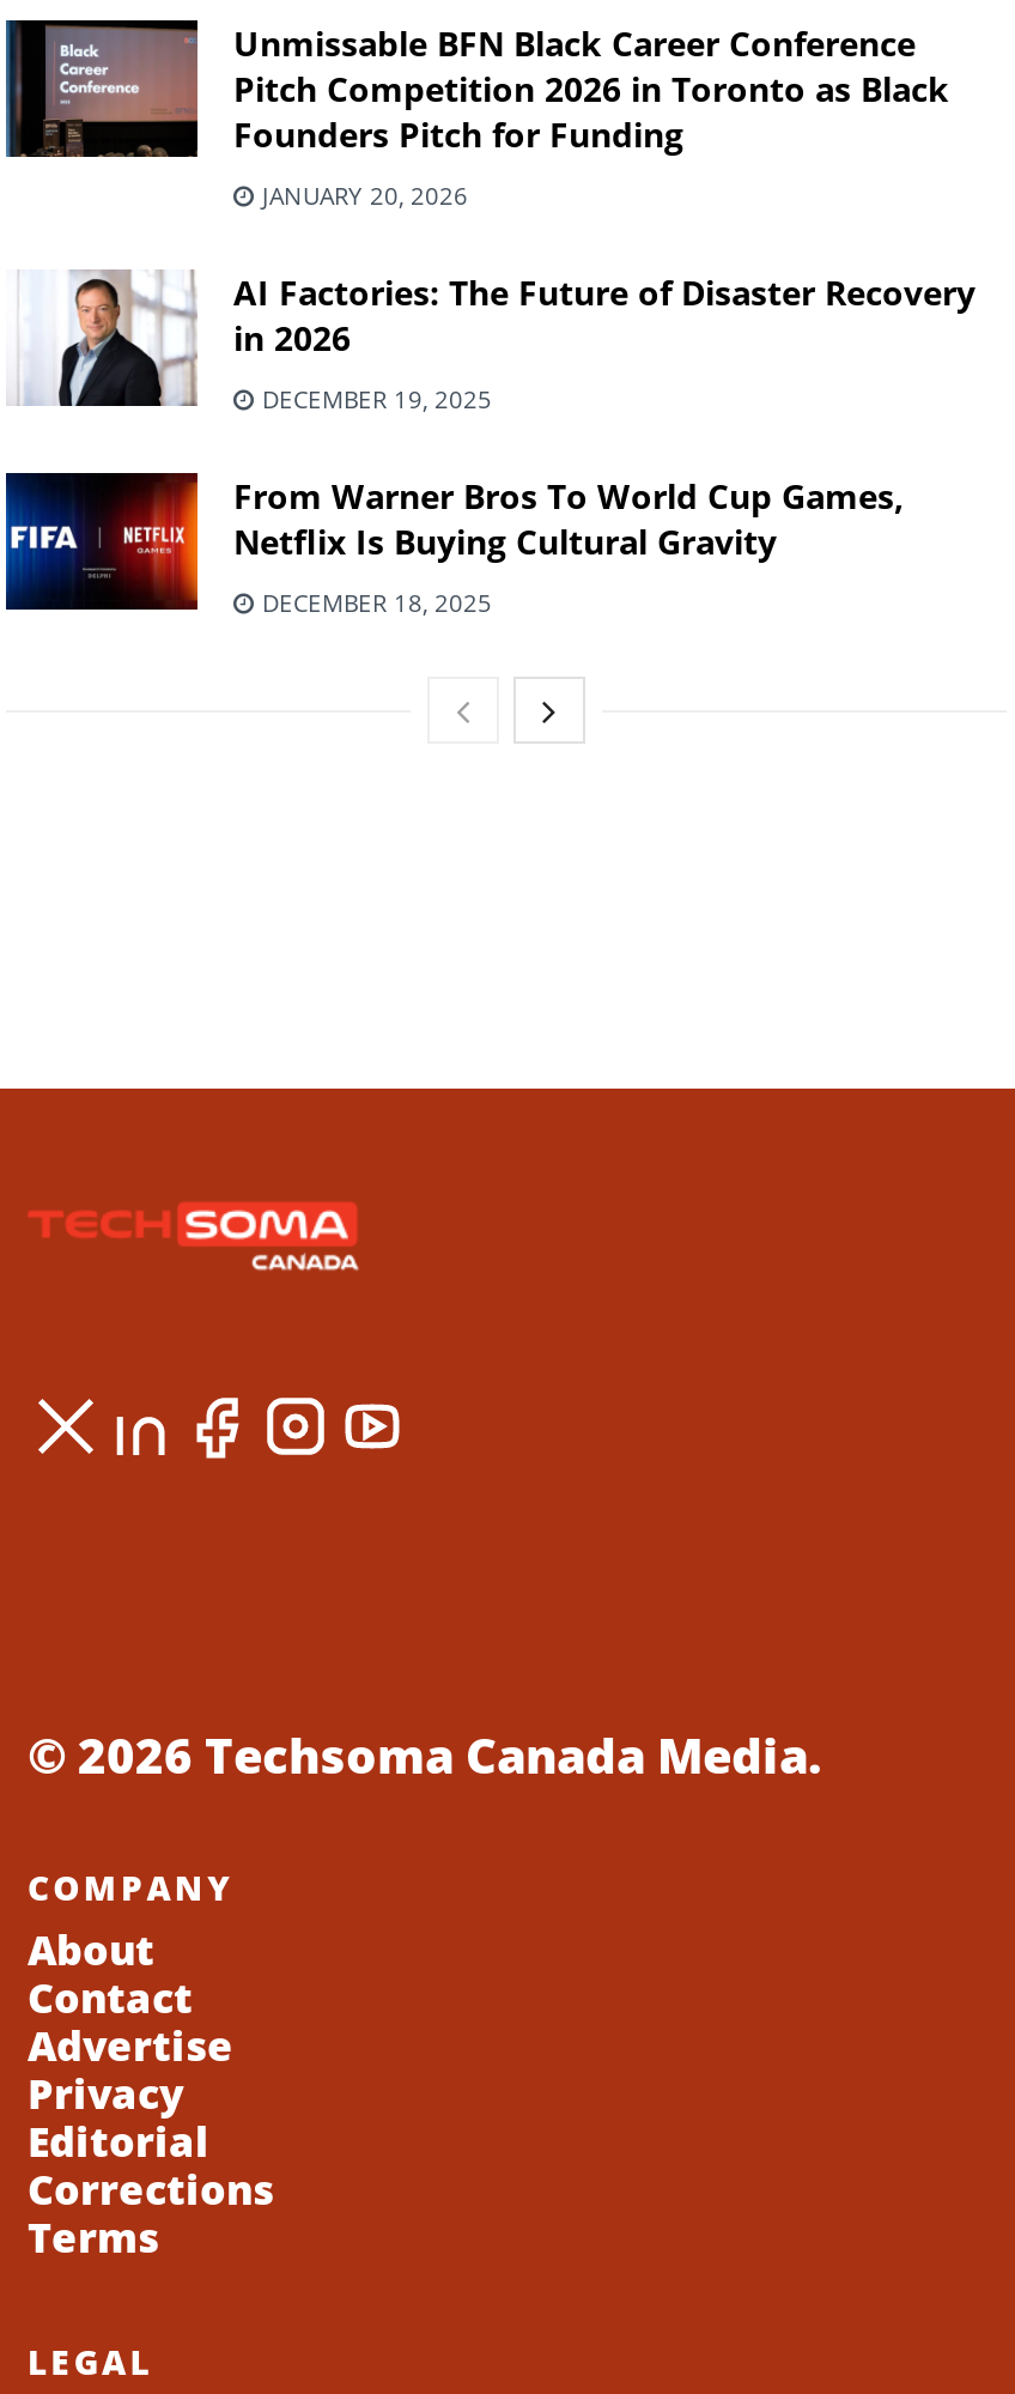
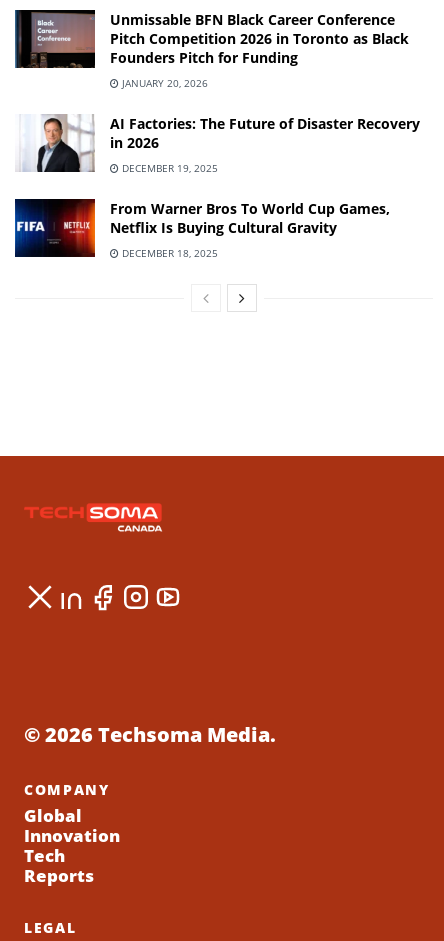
- © 2026 Techsoma Canada Media.
+ © 2026 Techsoma Media.

- About
- Contact
- Advertise
- Privacy
- Editorial
- Corrections
- Terms
+ Global
+ Innovation
+ Tech
+ Reports
